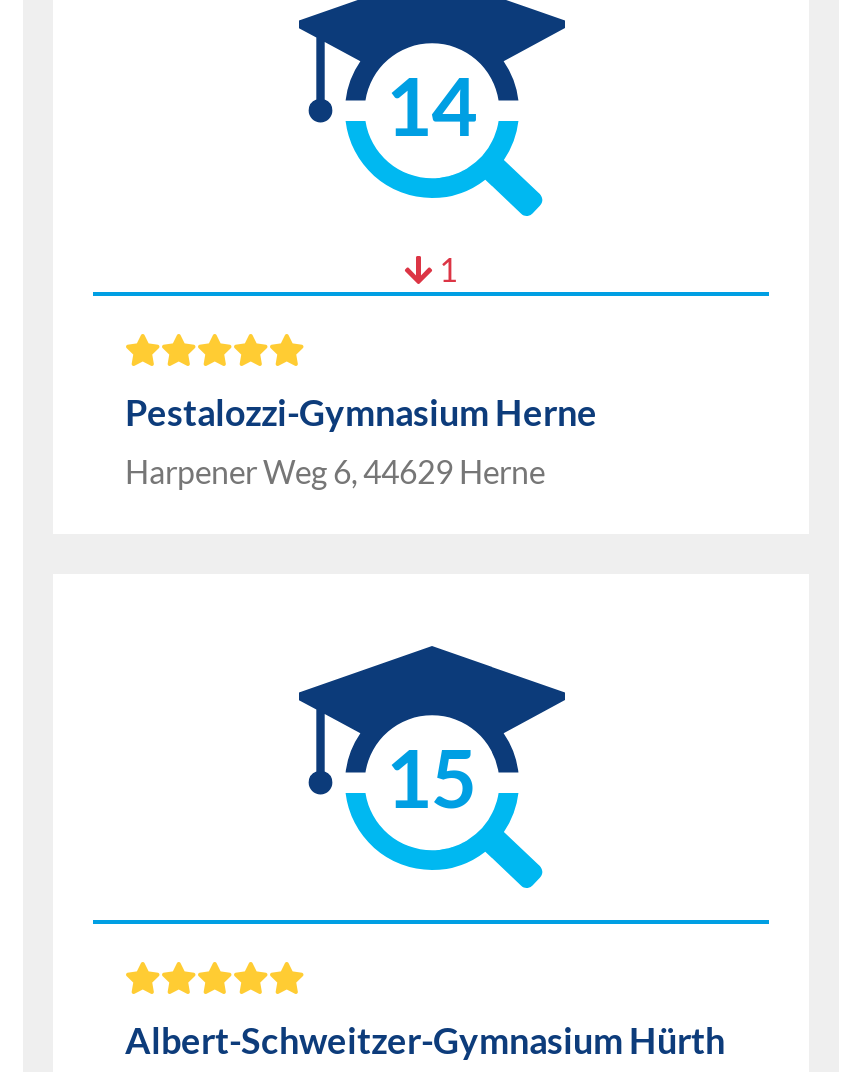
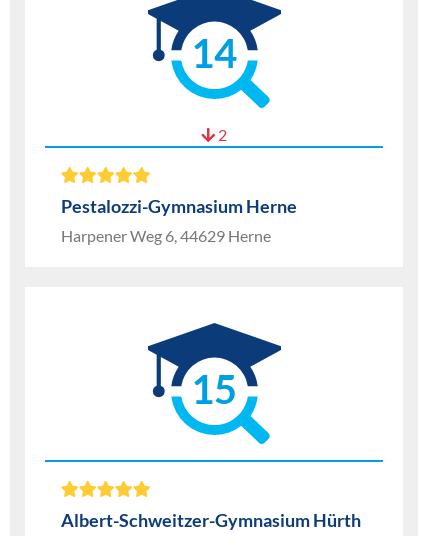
- 1
+ 2
